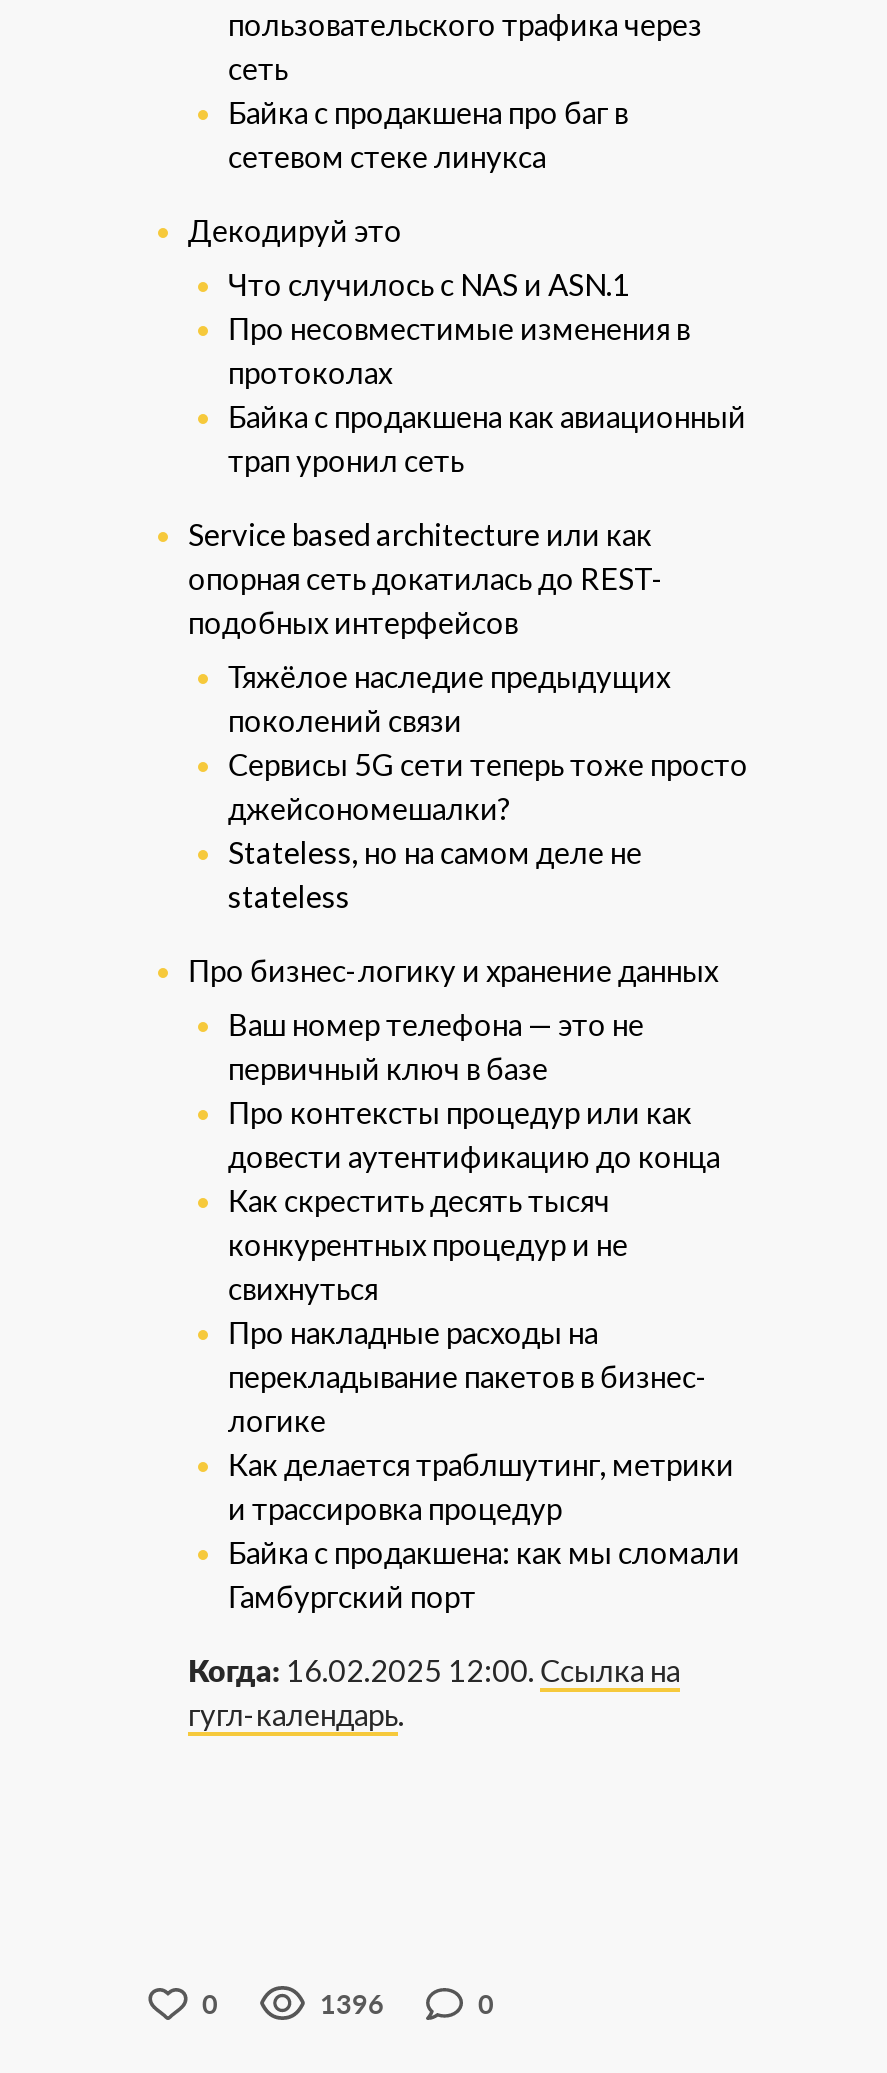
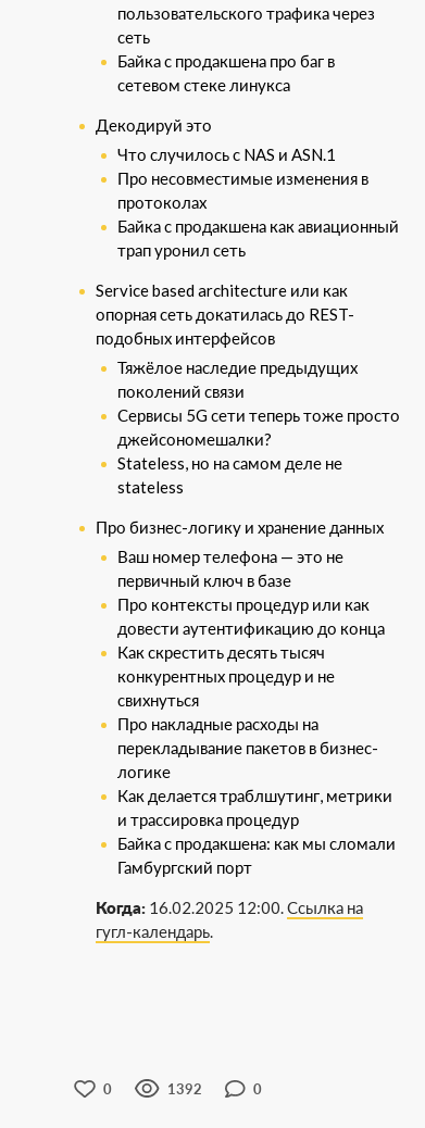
- 1396
+ 1392
